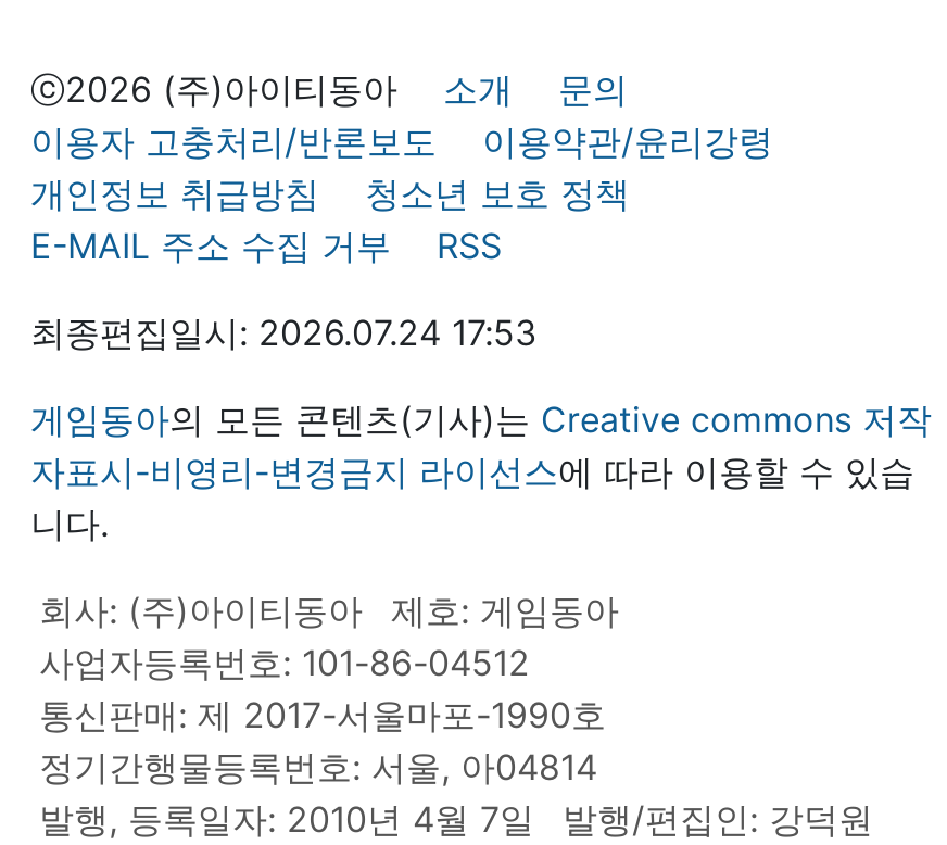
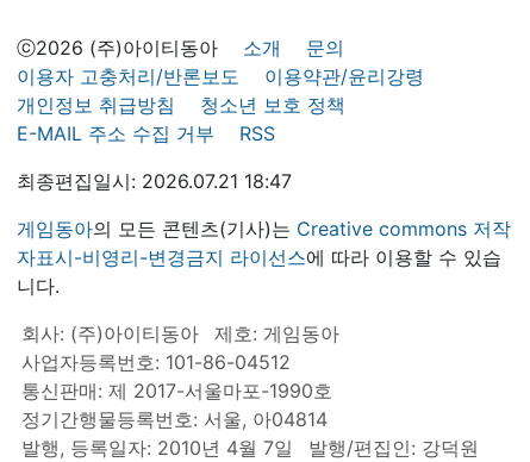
- 최종편집일시: 2026.07.24 17:53
+ 최종편집일시: 2026.07.21 18:47
